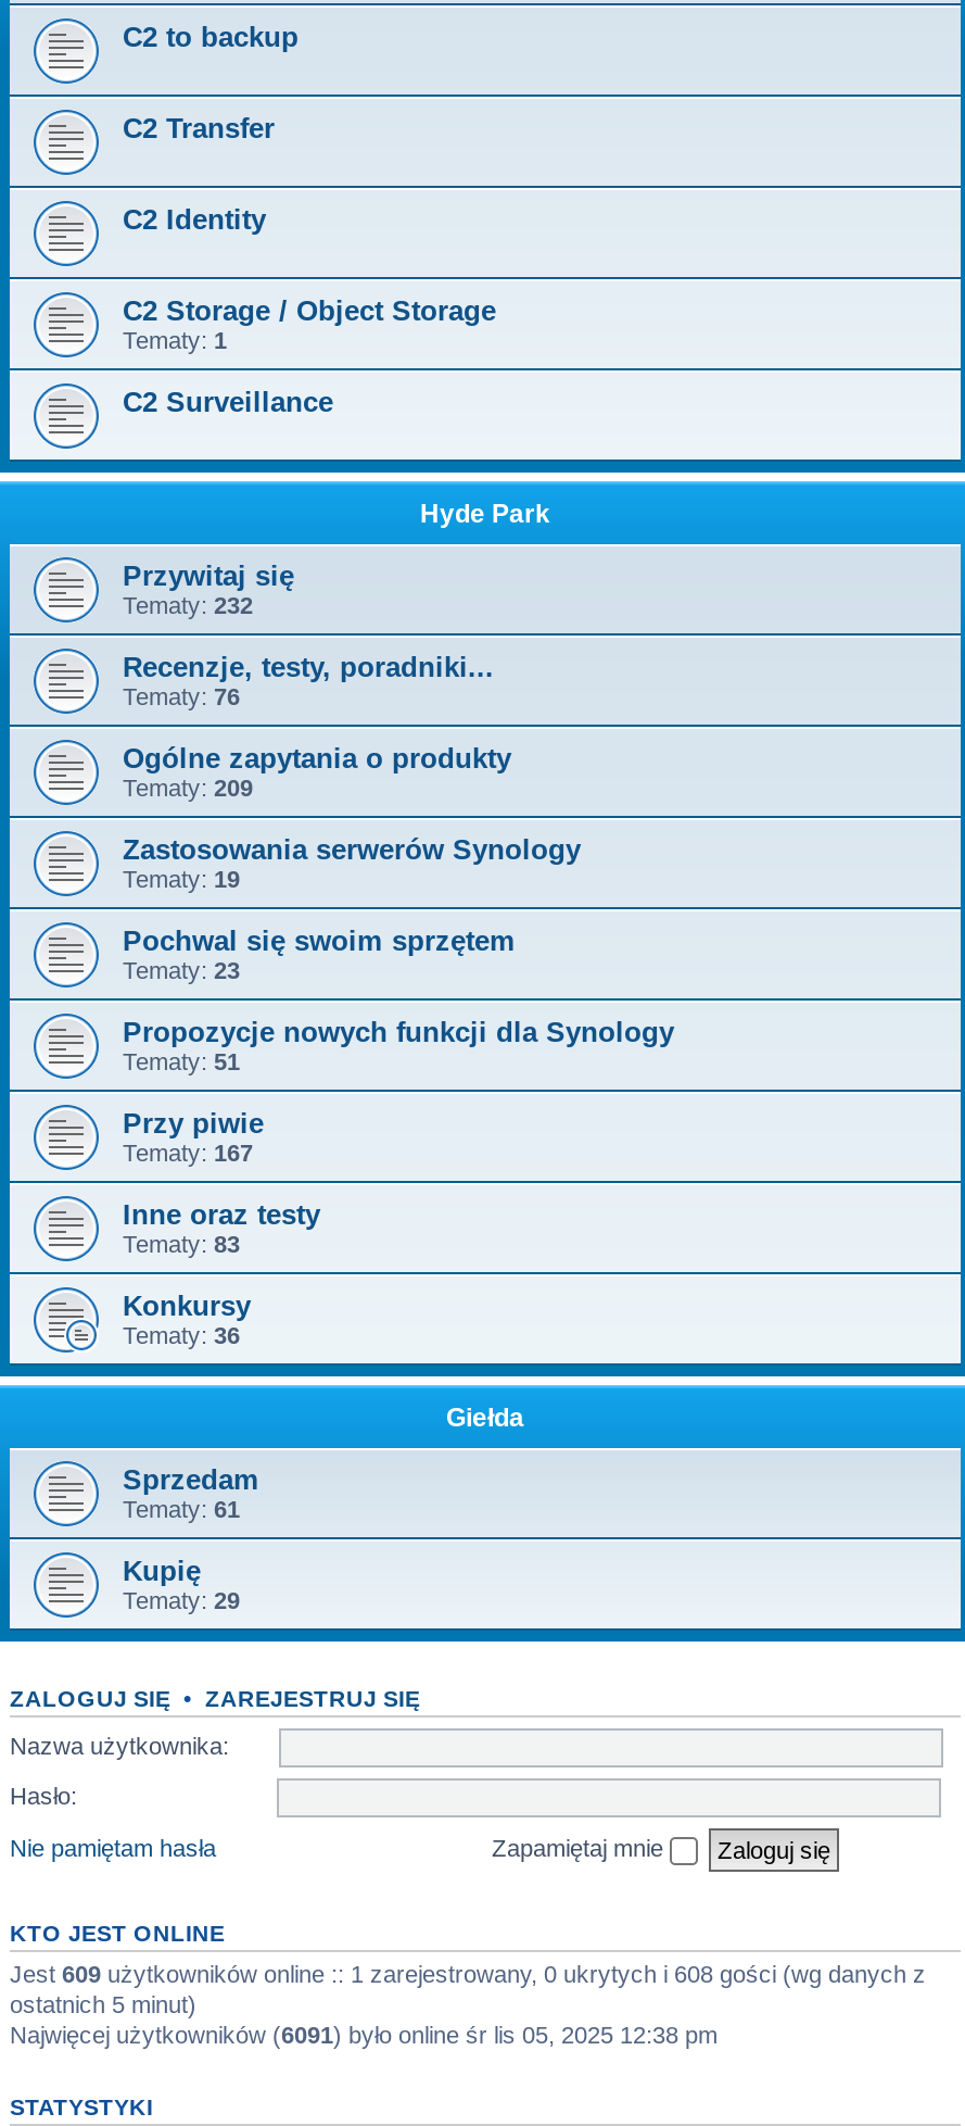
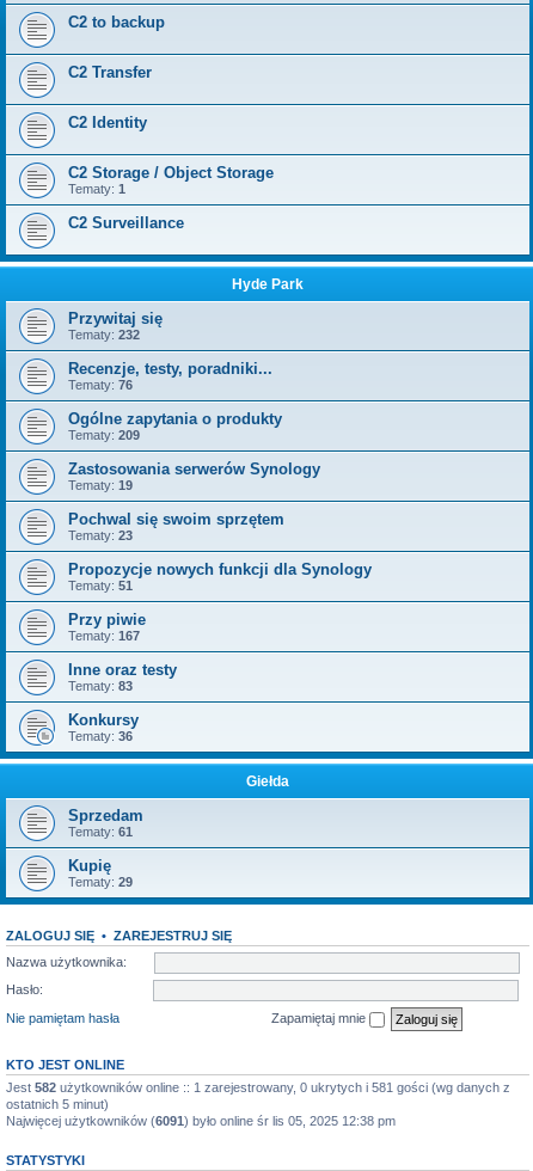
- Jest 609 użytkowników online :: 1 zarejestrowany, 0 ukrytych i 608 gości (wg danych z
+ Jest 582 użytkowników online :: 1 zarejestrowany, 0 ukrytych i 581 gości (wg danych z
